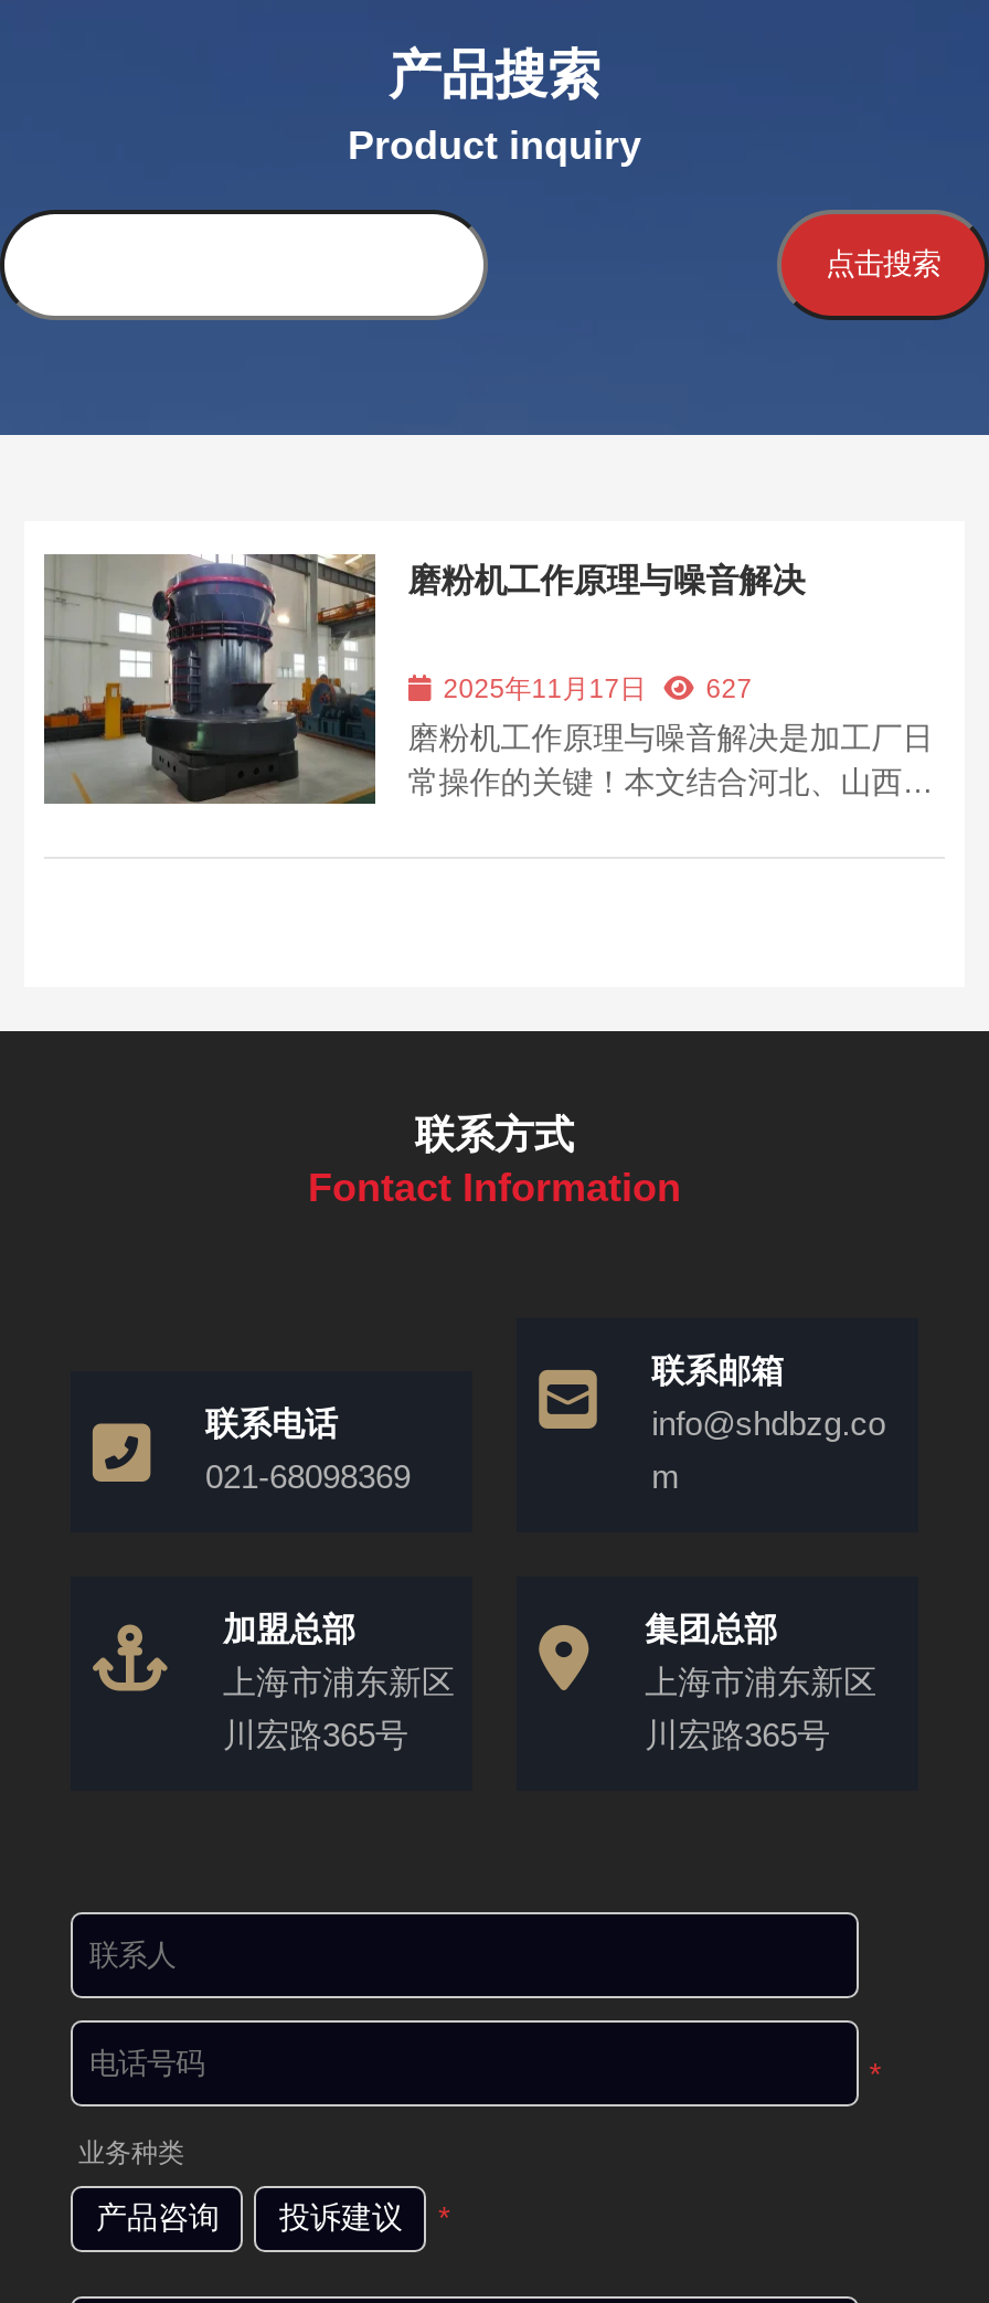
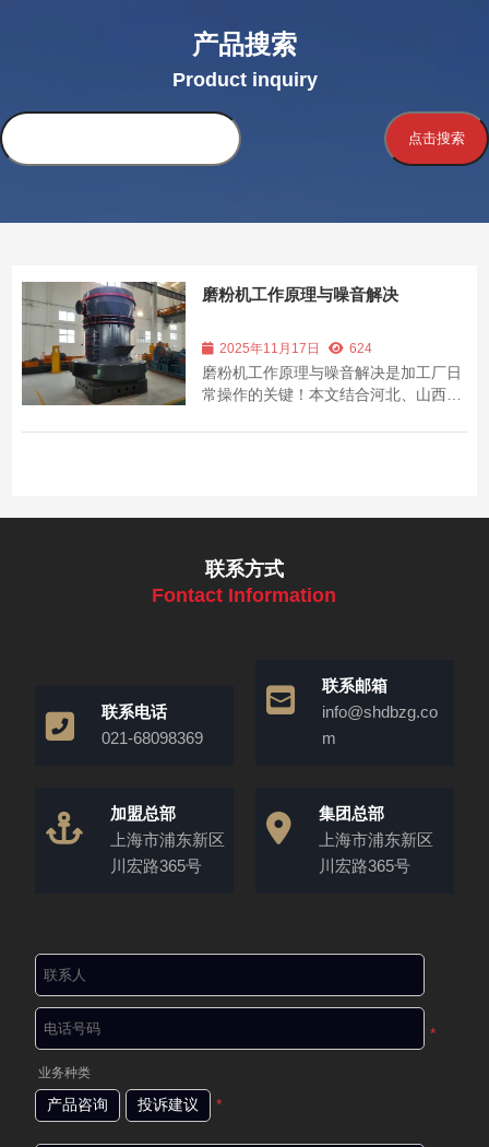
- 2025年11月17日 627
+ 2025年11月17日 624
